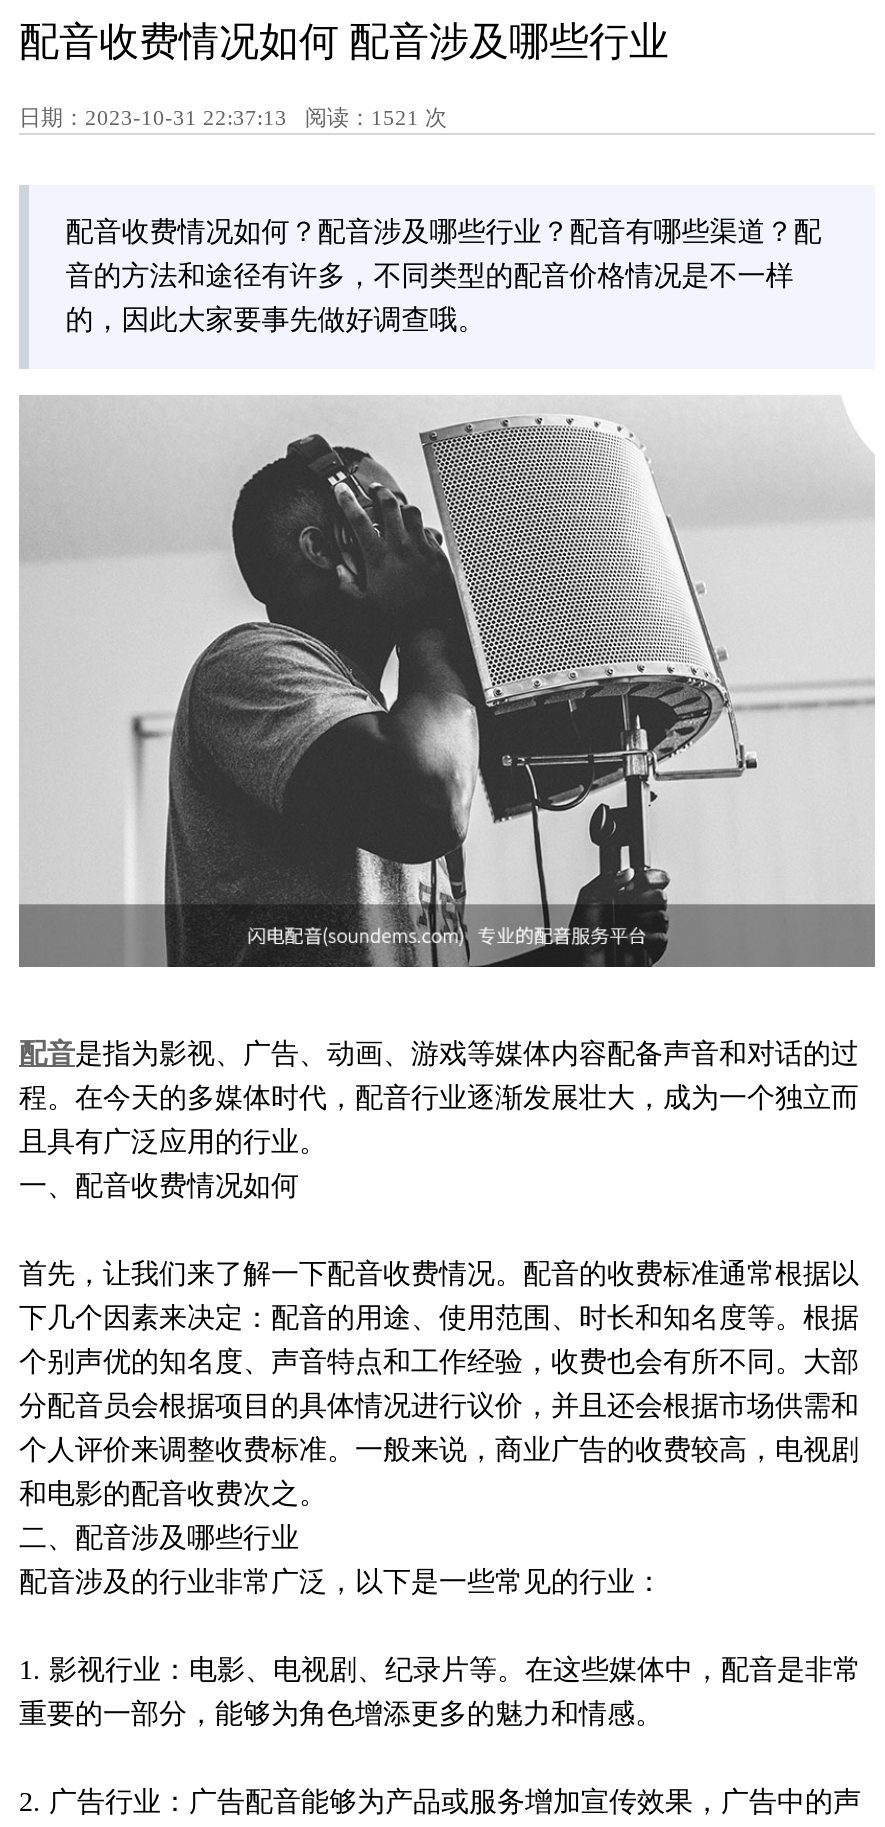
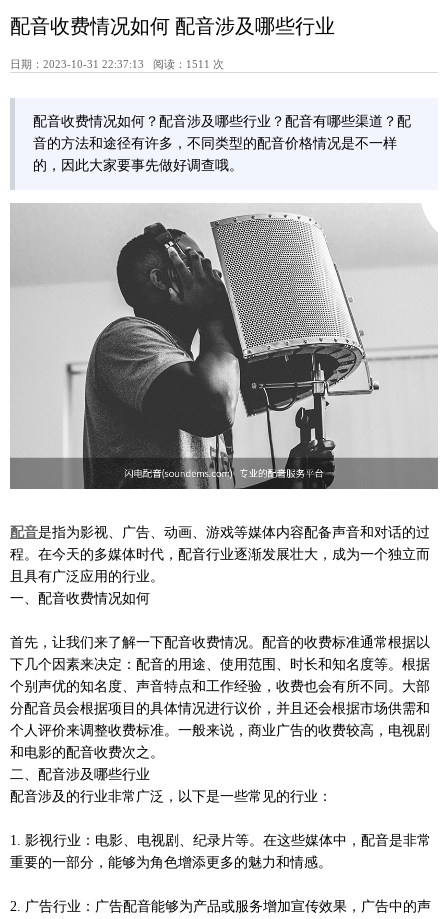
- 日期：2023-10-31 22:37:13 阅读：1521 次
+ 日期：2023-10-31 22:37:13 阅读：1511 次
